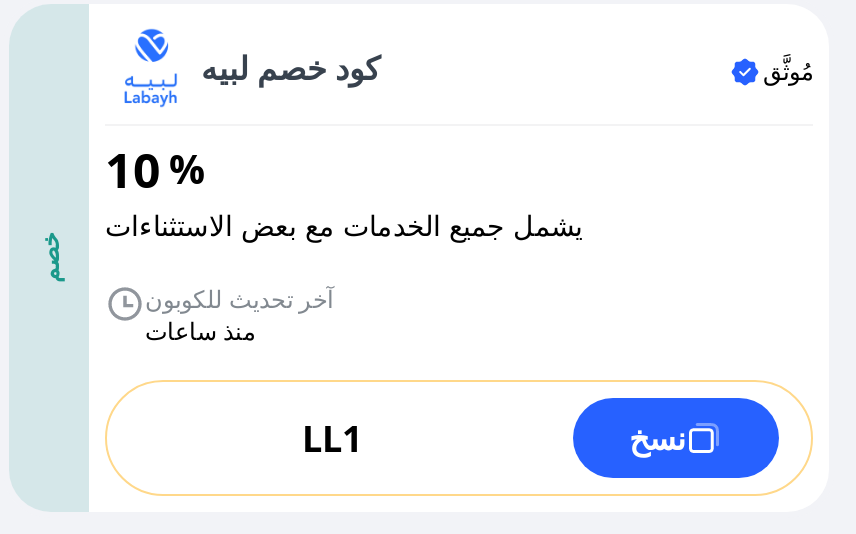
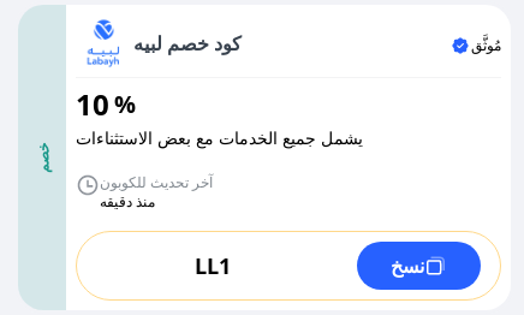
- منذ ساعات
+ منذ دقيقه
